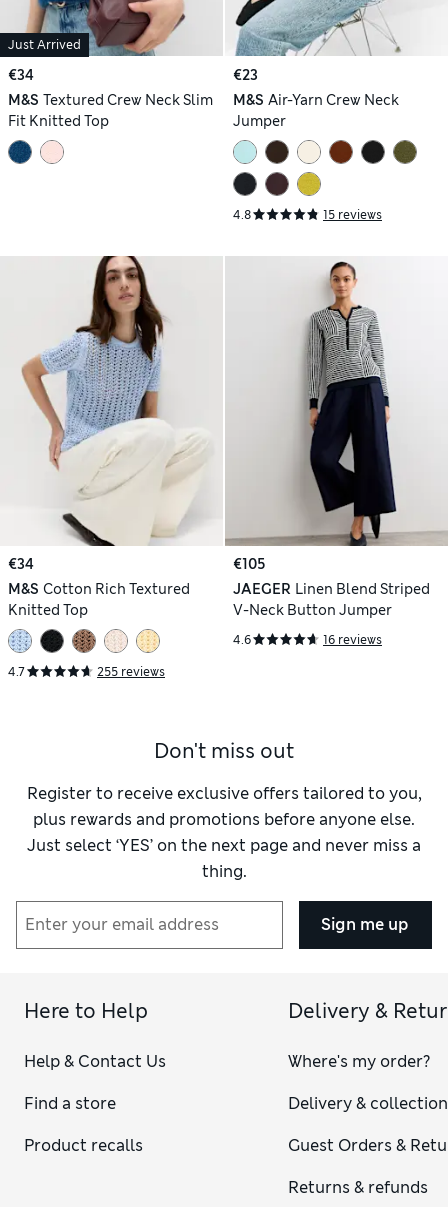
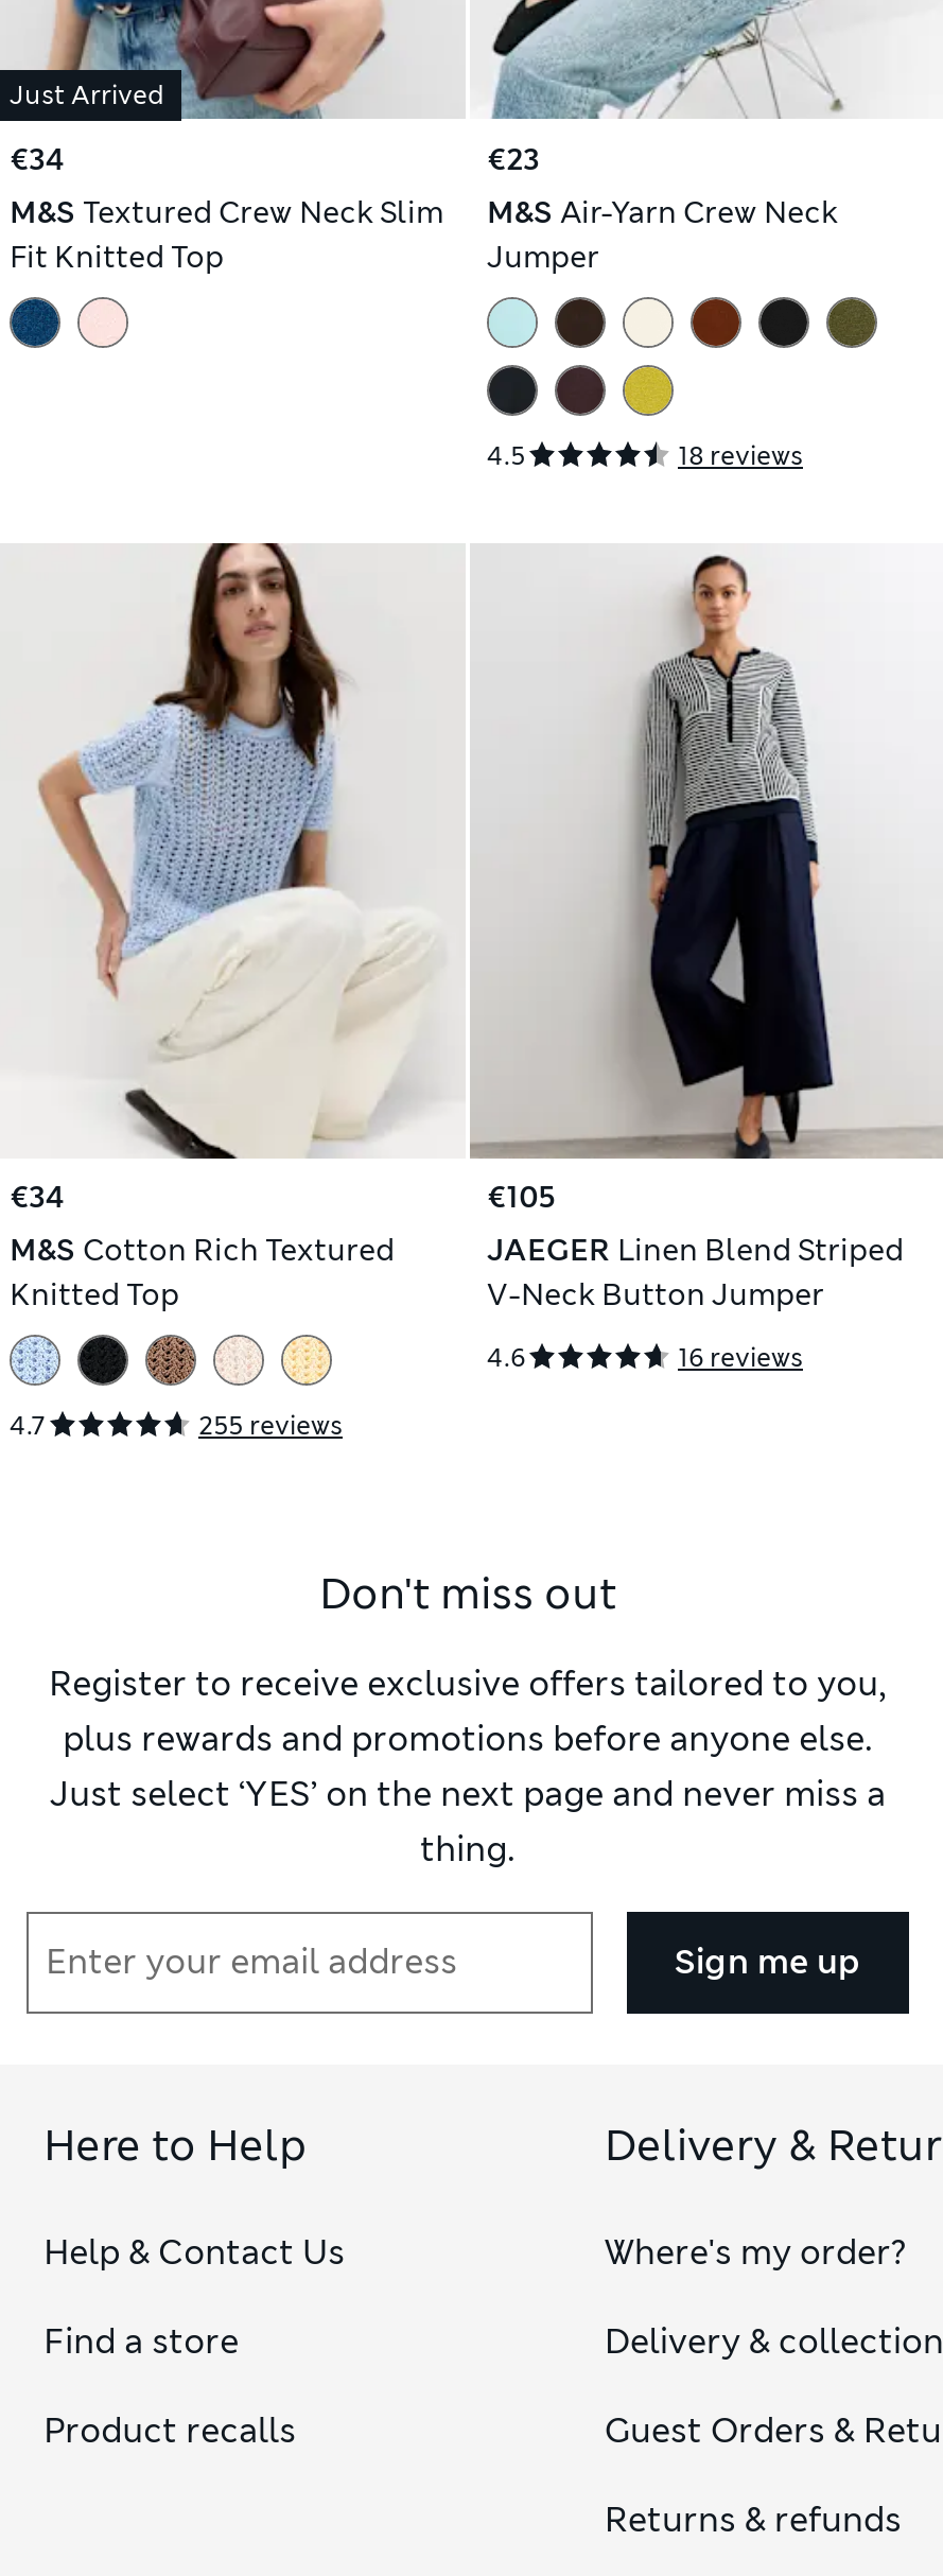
- 4.8
+ 4.5

- 15 reviews
+ 18 reviews
